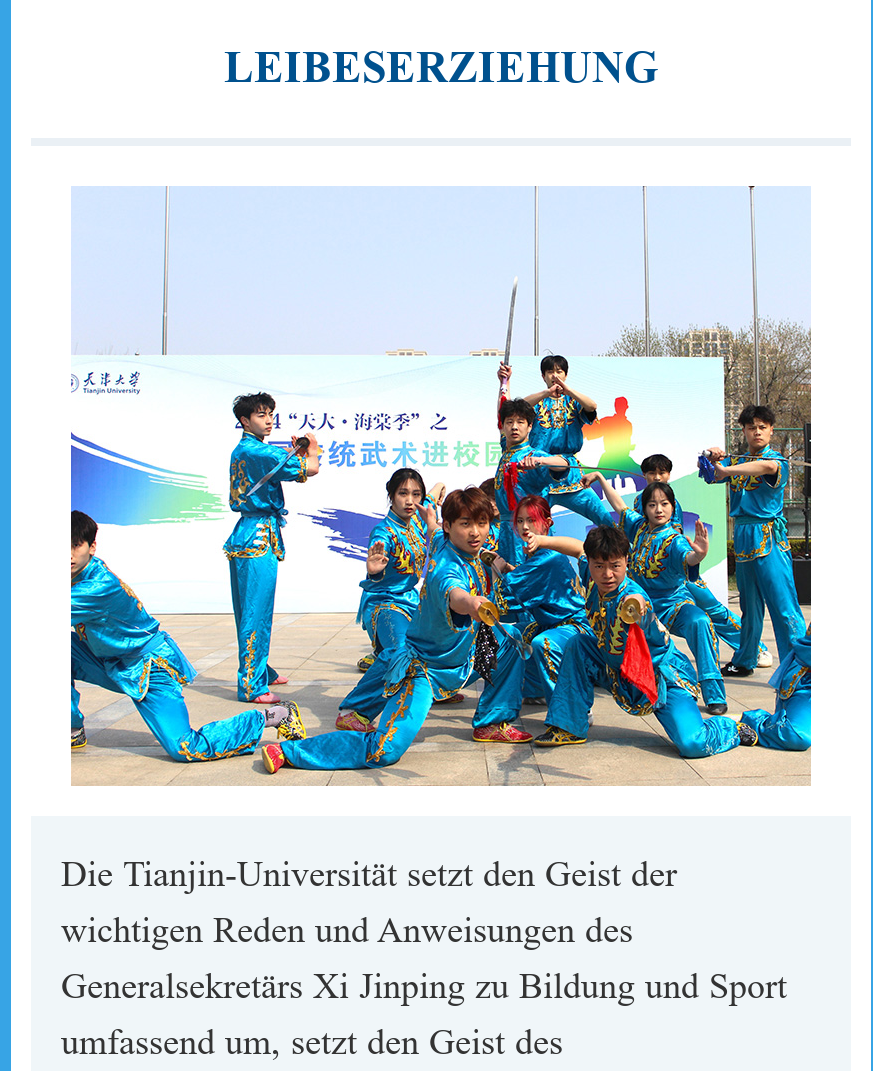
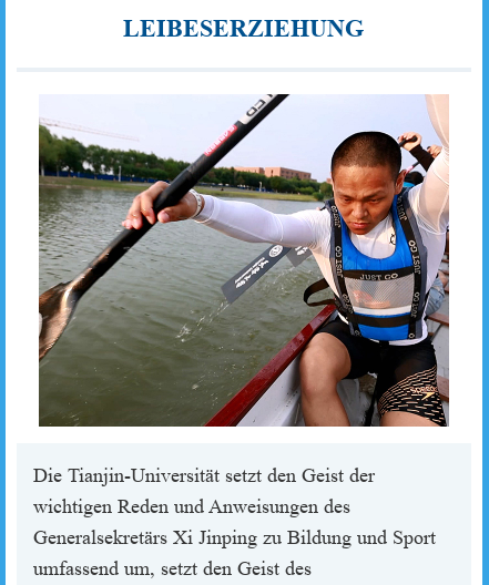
- [image]
+ [image]
